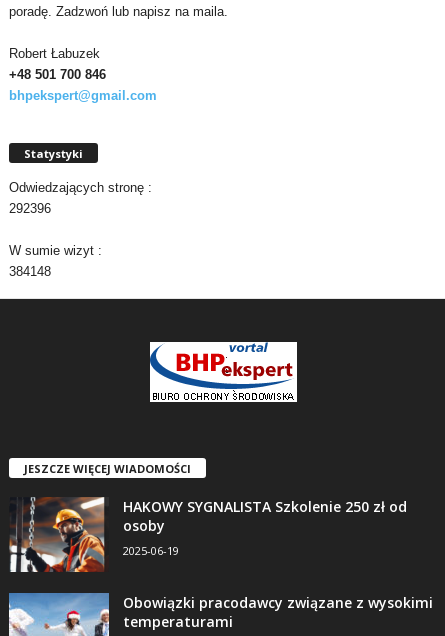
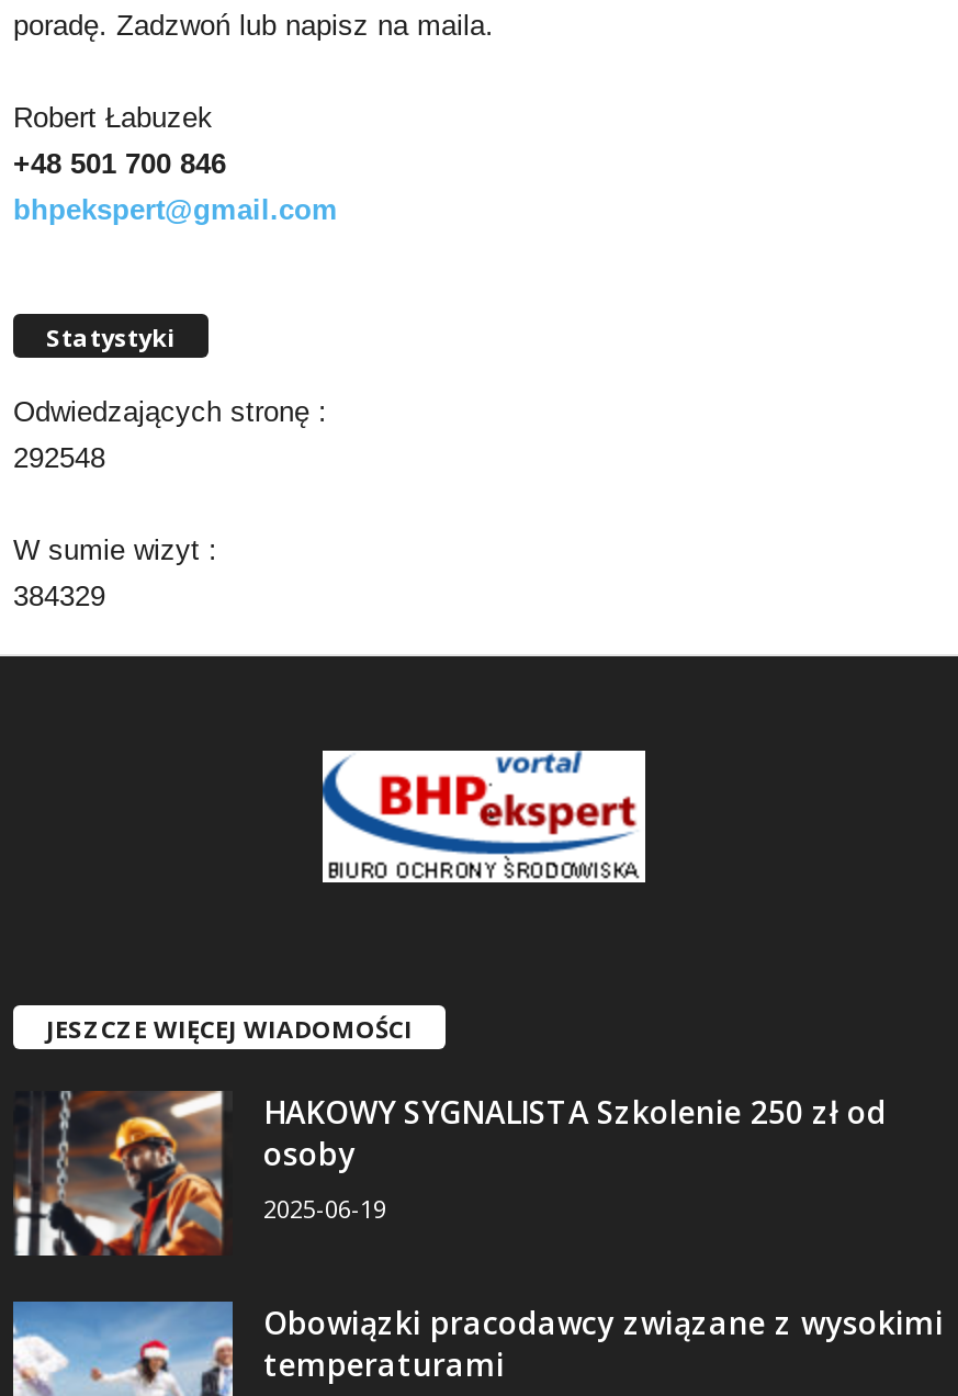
- 292396
+ 292548

- 384148
+ 384329
